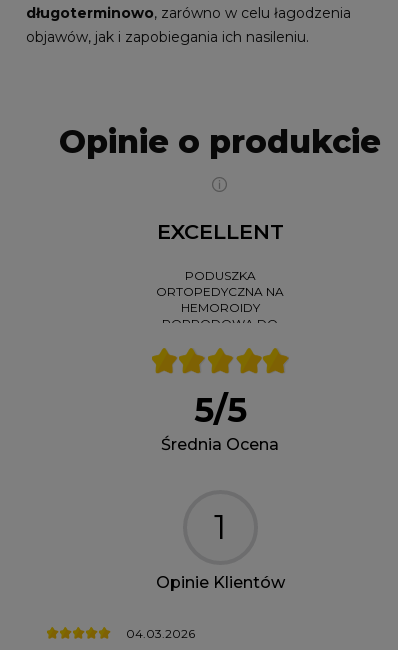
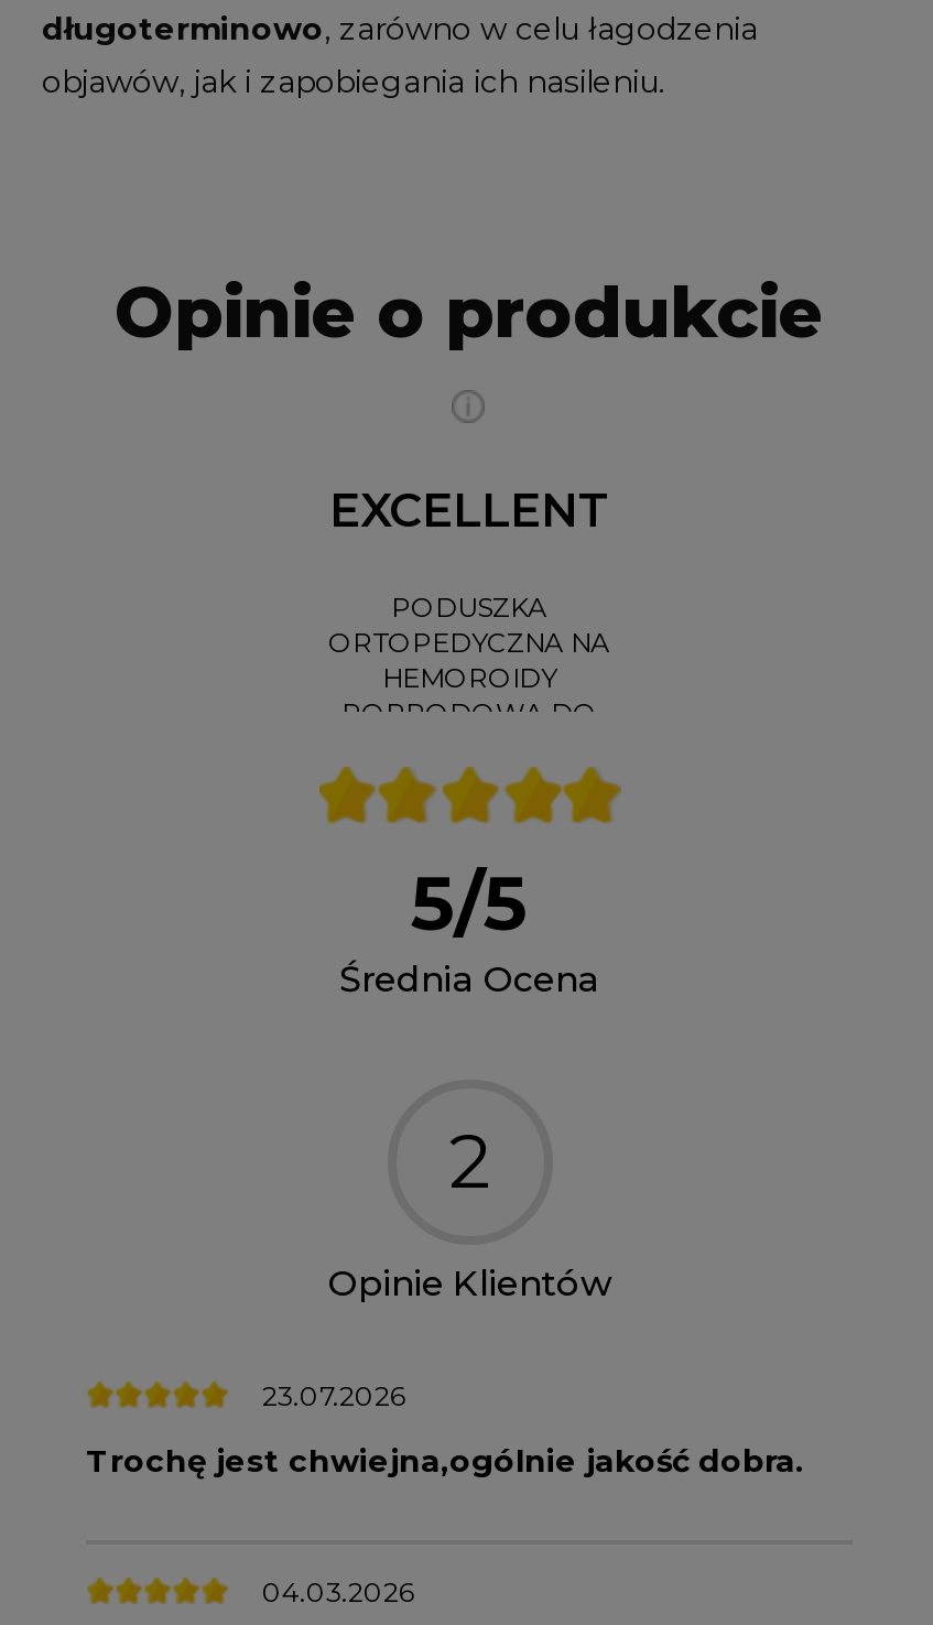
- 1
+ 2

+ 23.07.2026
+ Trochę jest chwiejna,ogólnie jakość dobra.
